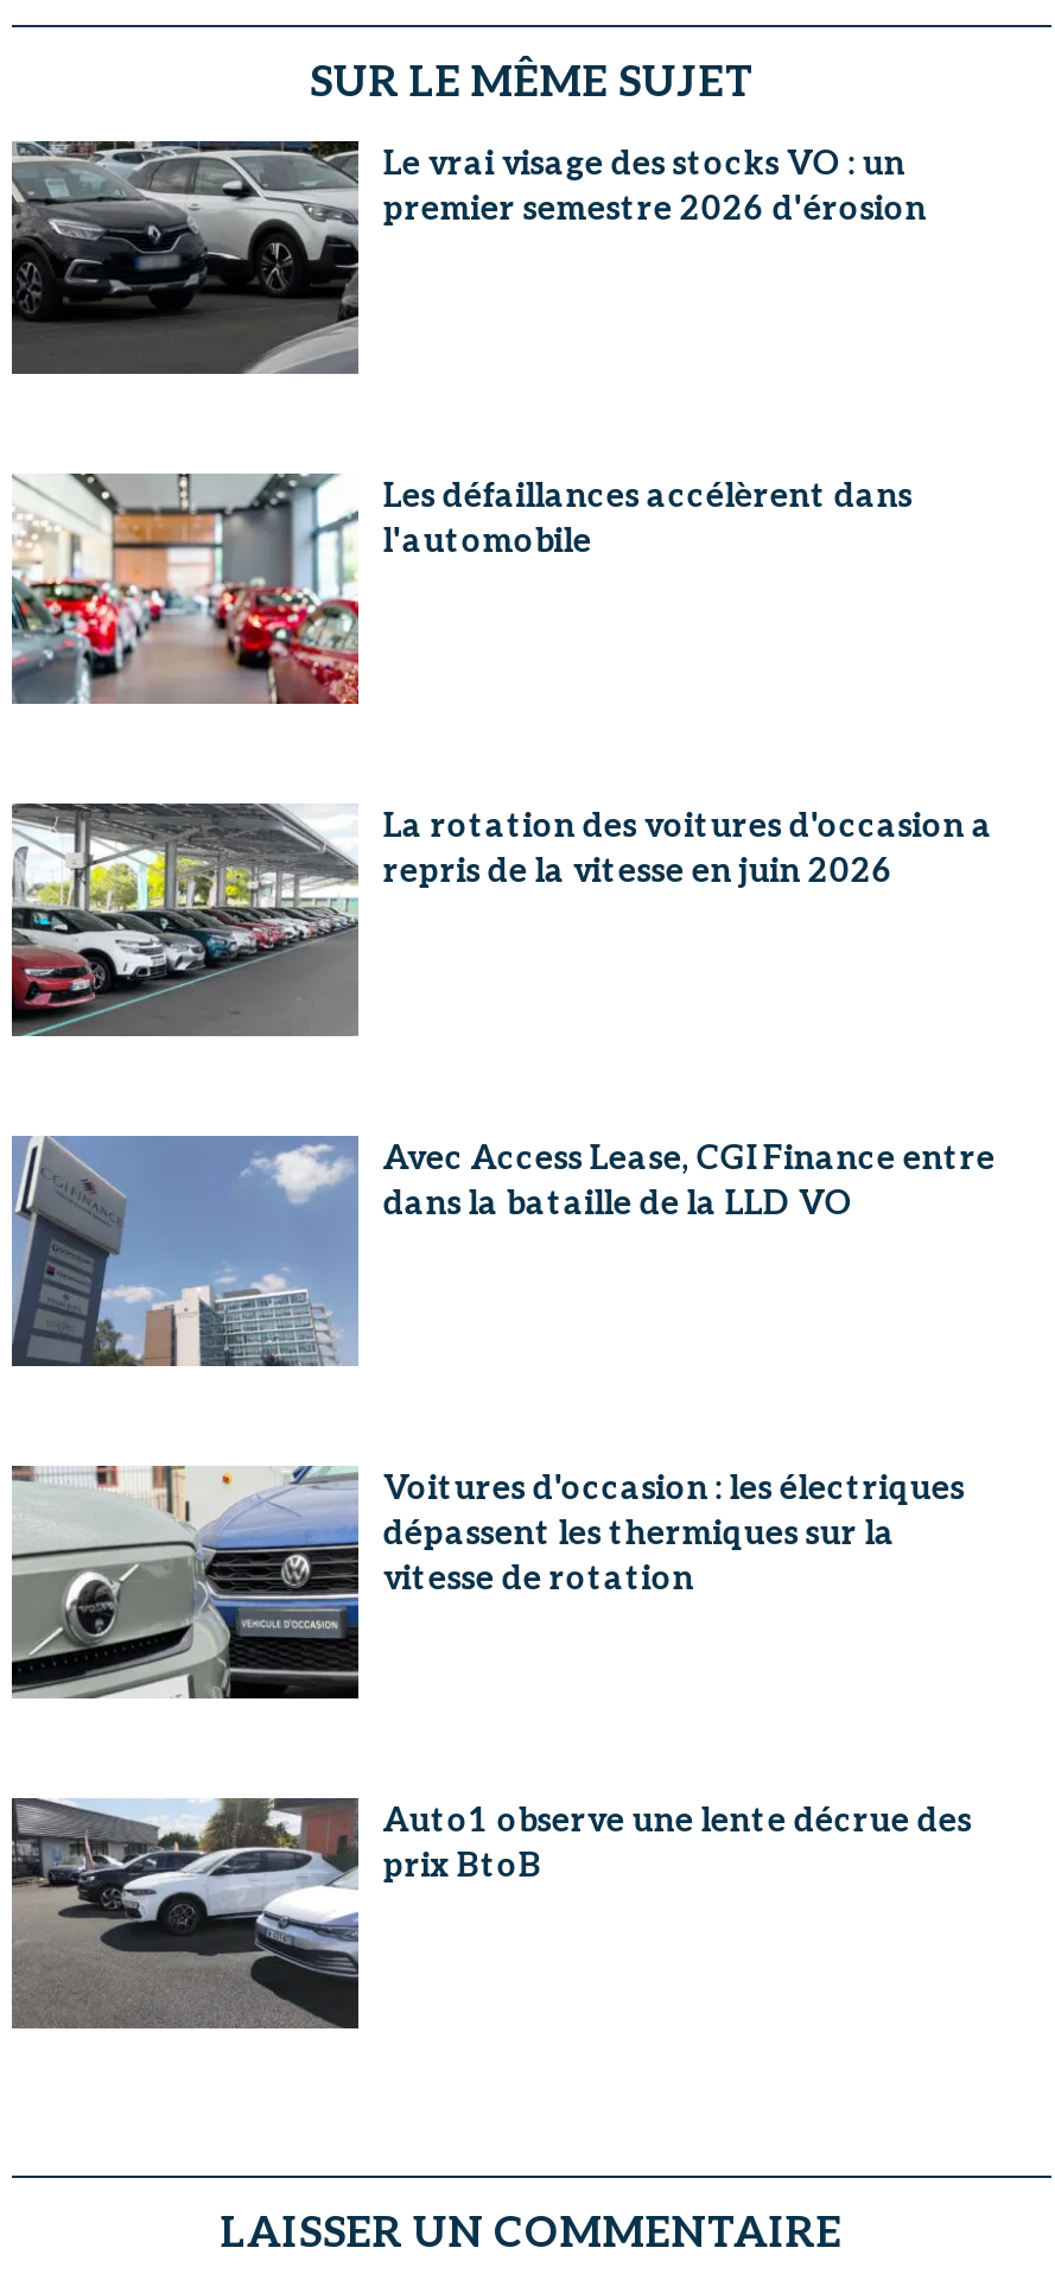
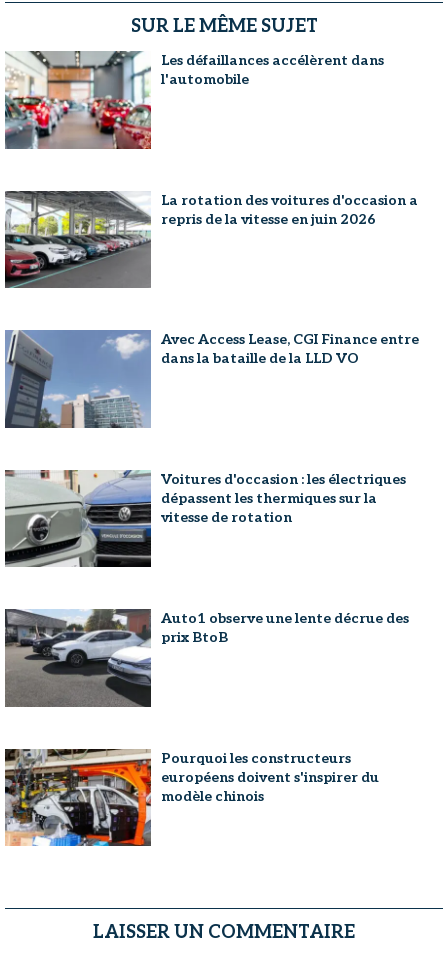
- [image]
- Le vrai visage des stocks VO : un
- premier semestre 2026 d'érosion

moved up: [image] | Les défaillances accélèrent dans | l'automobile | ... | Auto1 observe une lente décrue des | prix BtoB

moved up: [image]

+ [image]
+ Pourquoi les constructeurs
+ européens doivent s'inspirer du
+ modèle chinois
